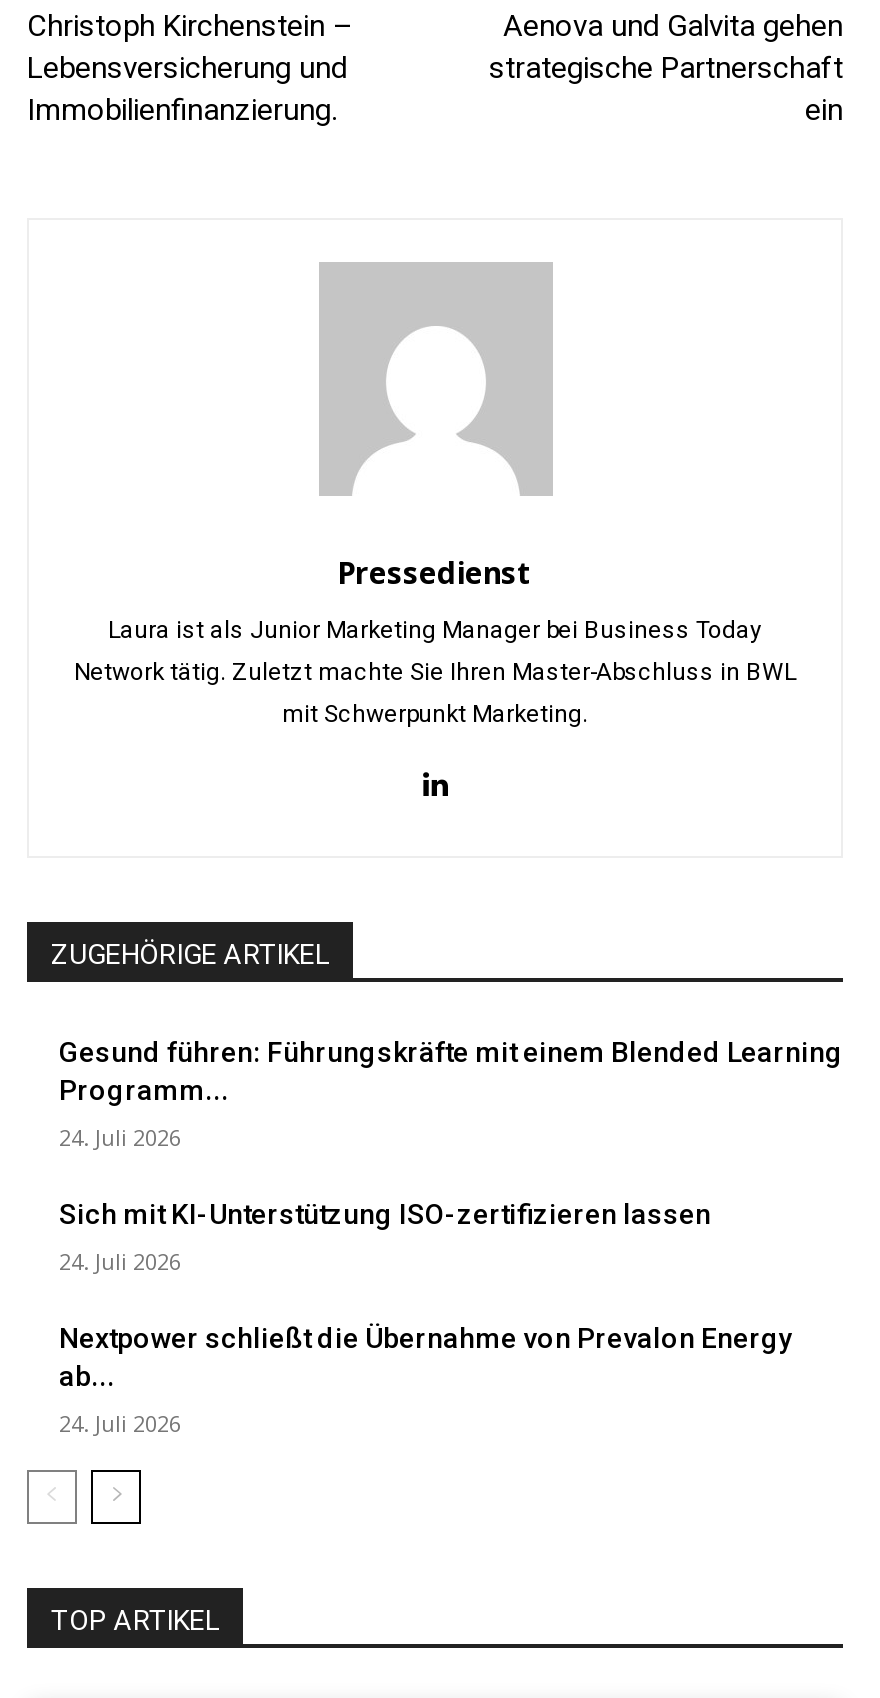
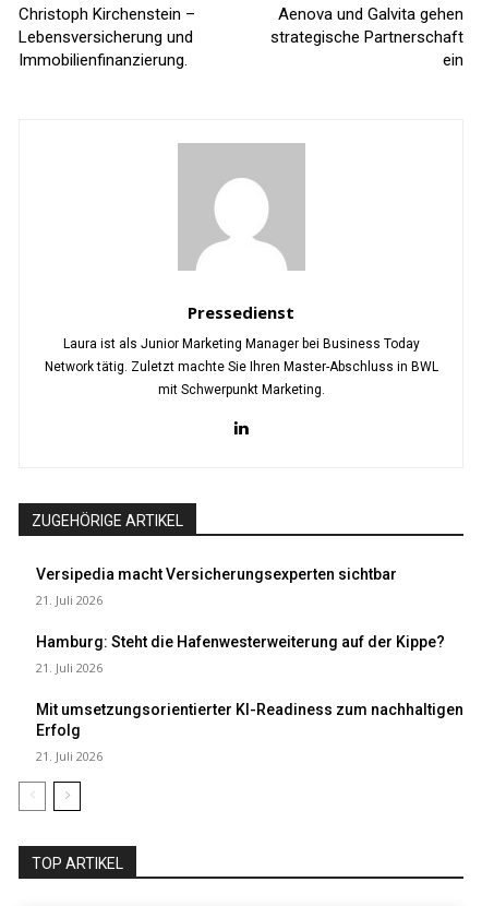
- Gesund führen: Führungskräfte mit einem Blended Learning
- Programm...
+ Versipedia macht Versicherungsexperten sichtbar

- 24. Juli 2026
+ 21. Juli 2026

- Sich mit KI-Unterstützung ISO-zertifizieren lassen
+ Hamburg: Steht die Hafenwesterweiterung auf der Kippe?

- 24. Juli 2026
+ 21. Juli 2026

- Nextpower schließt die Übernahme von Prevalon Energy
- ab...
+ Mit umsetzungsorientierter KI-Readiness zum nachhaltigen
+ Erfolg

- 24. Juli 2026
+ 21. Juli 2026
